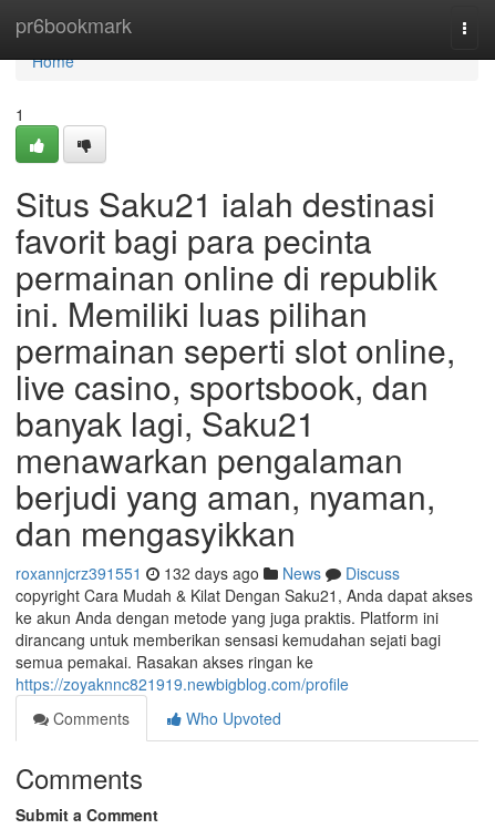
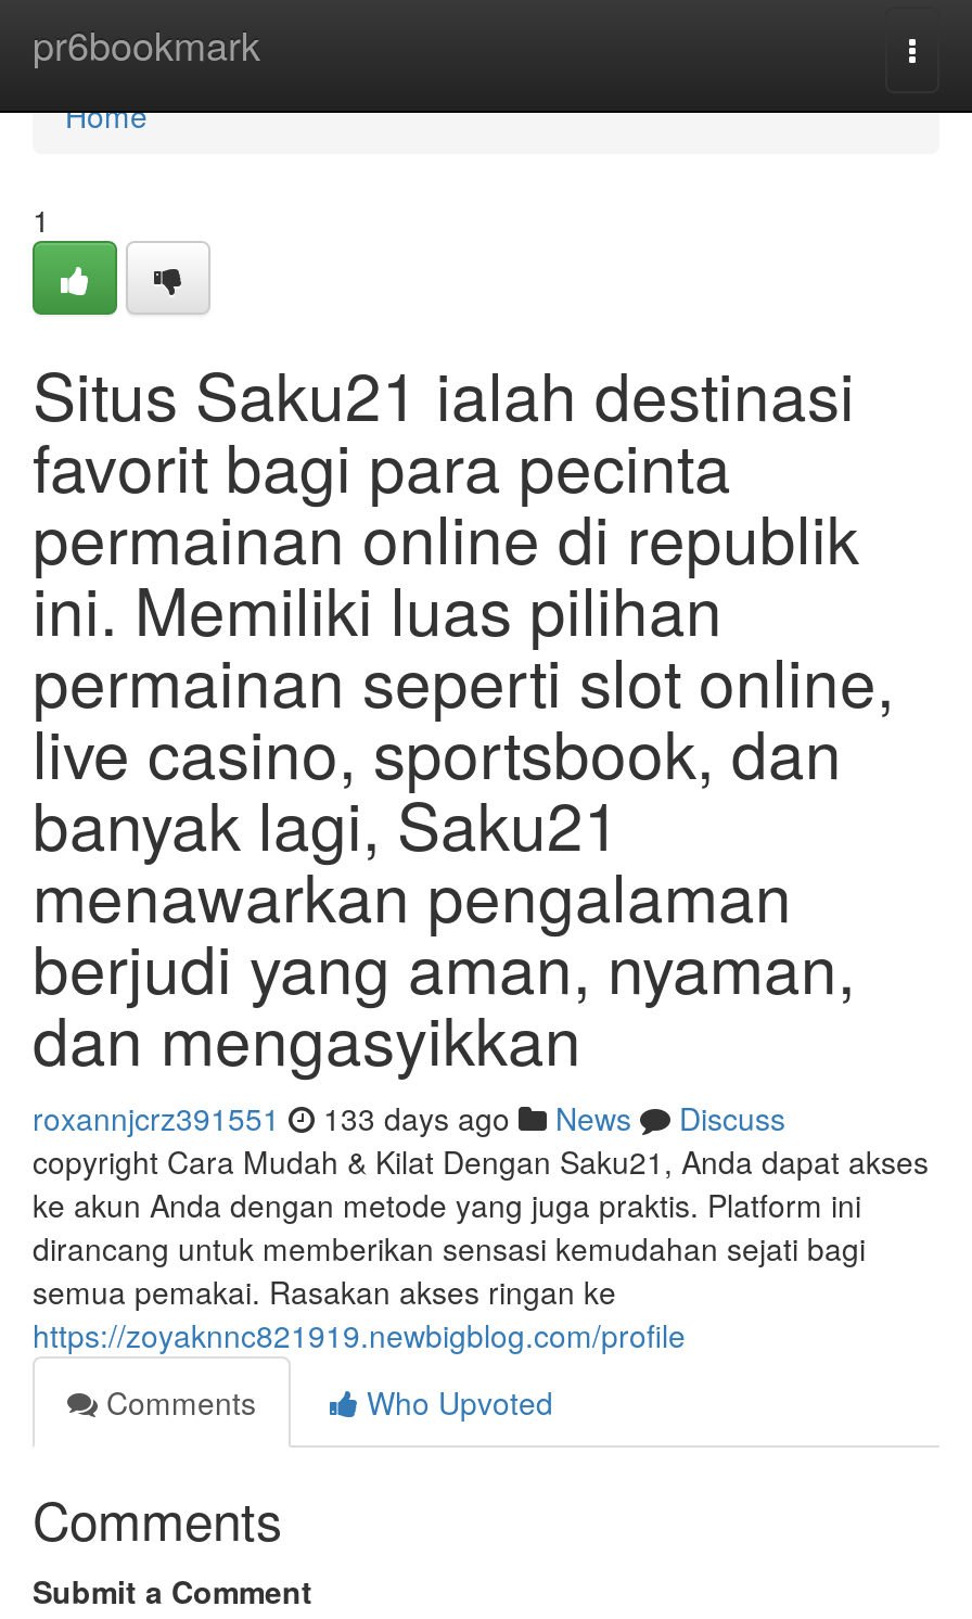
- roxannjcrz391551 132 days ago News Discuss
+ roxannjcrz391551 133 days ago News Discuss
